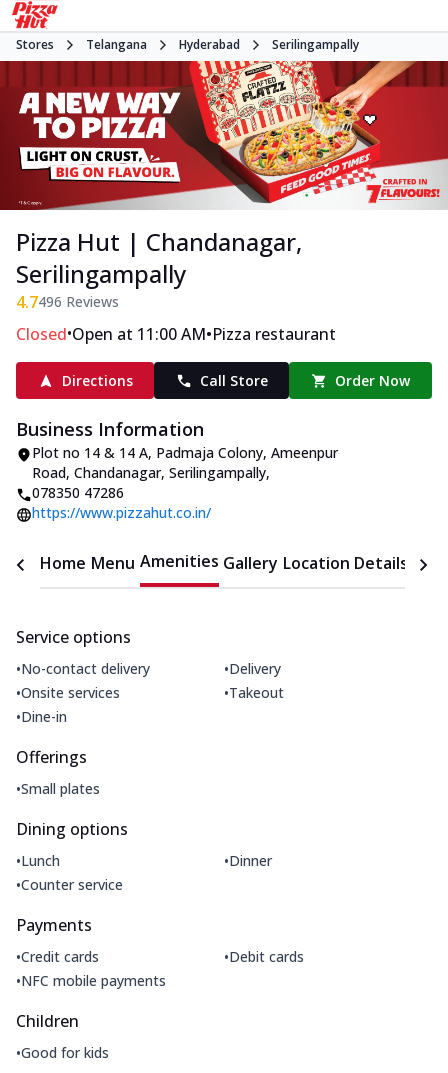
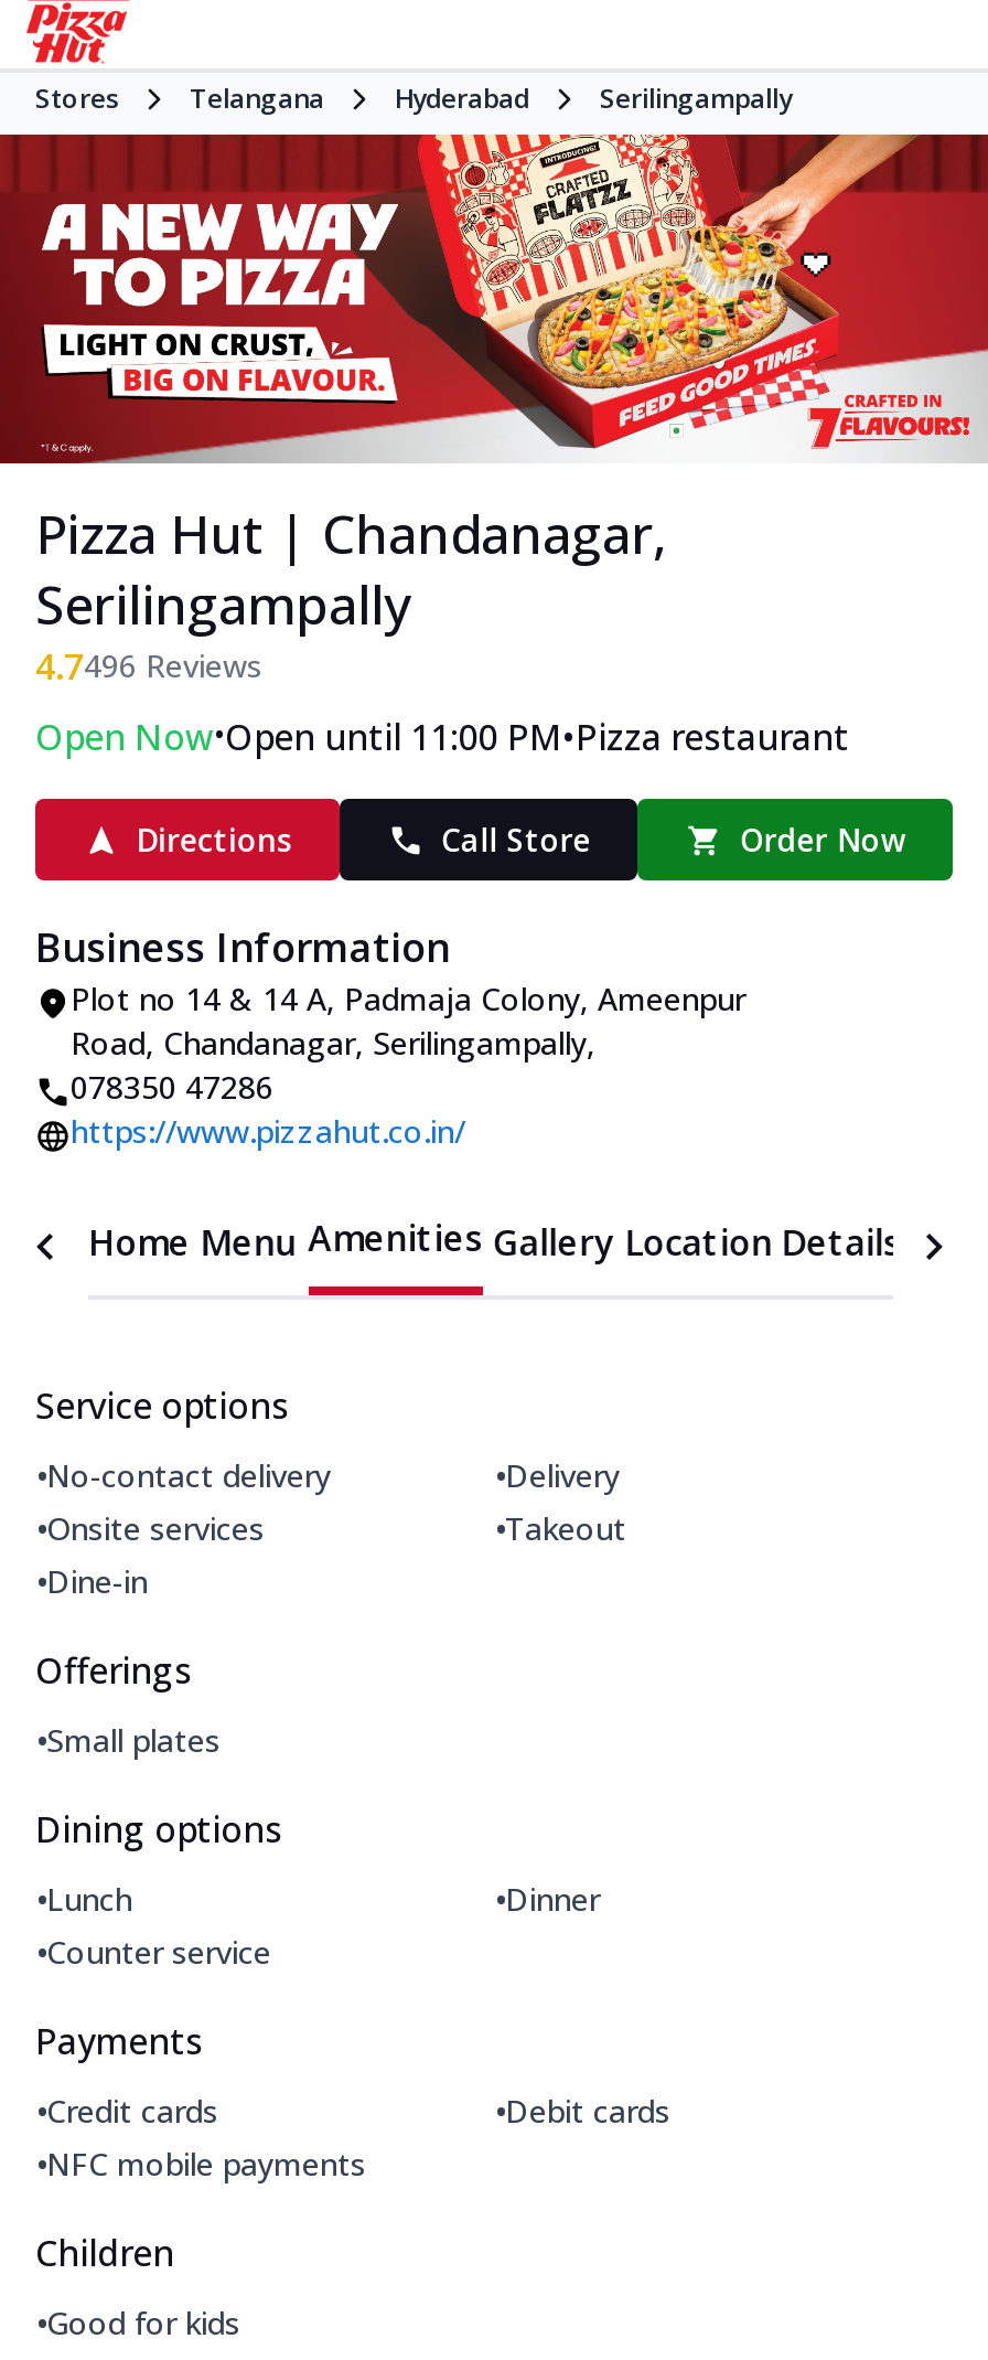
- Closed•Open at 11:00 AM•Pizza restaurant
+ Open Now•Open until 11:00 PM•Pizza restaurant
